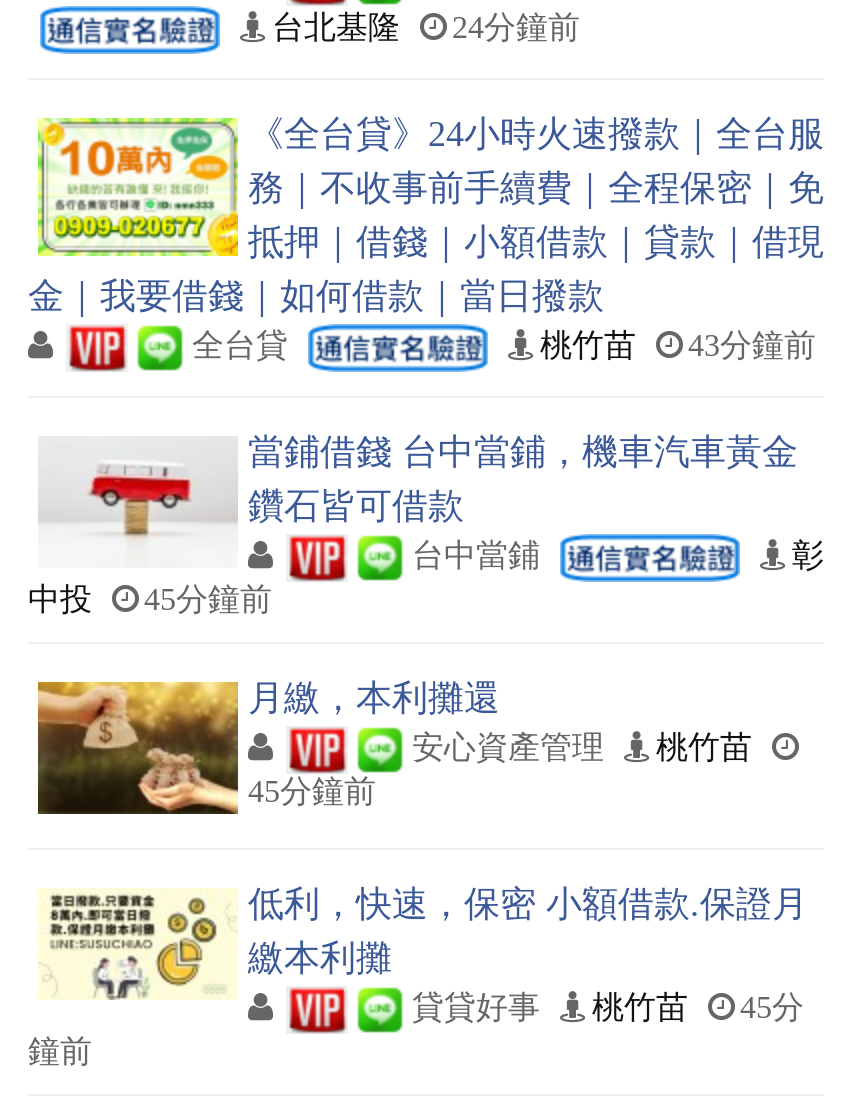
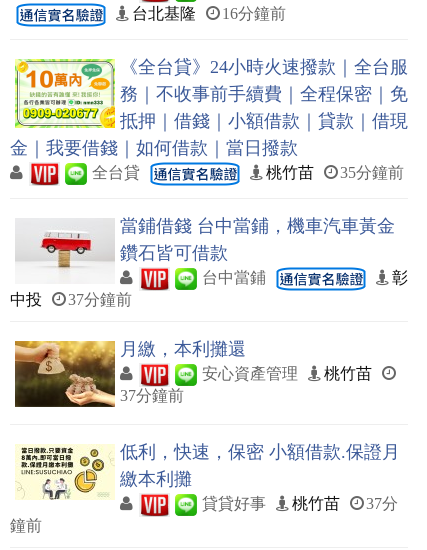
- 台北基隆 24分鐘前
+ 台北基隆 16分鐘前

- 桃竹苗 43分鐘前
+ 桃竹苗 35分鐘前

- 中投 45分鐘前
+ 中投 37分鐘前

- 45分鐘前
+ 37分鐘前

- 貸貸好事 桃竹苗 45分
+ 貸貸好事 桃竹苗 37分
